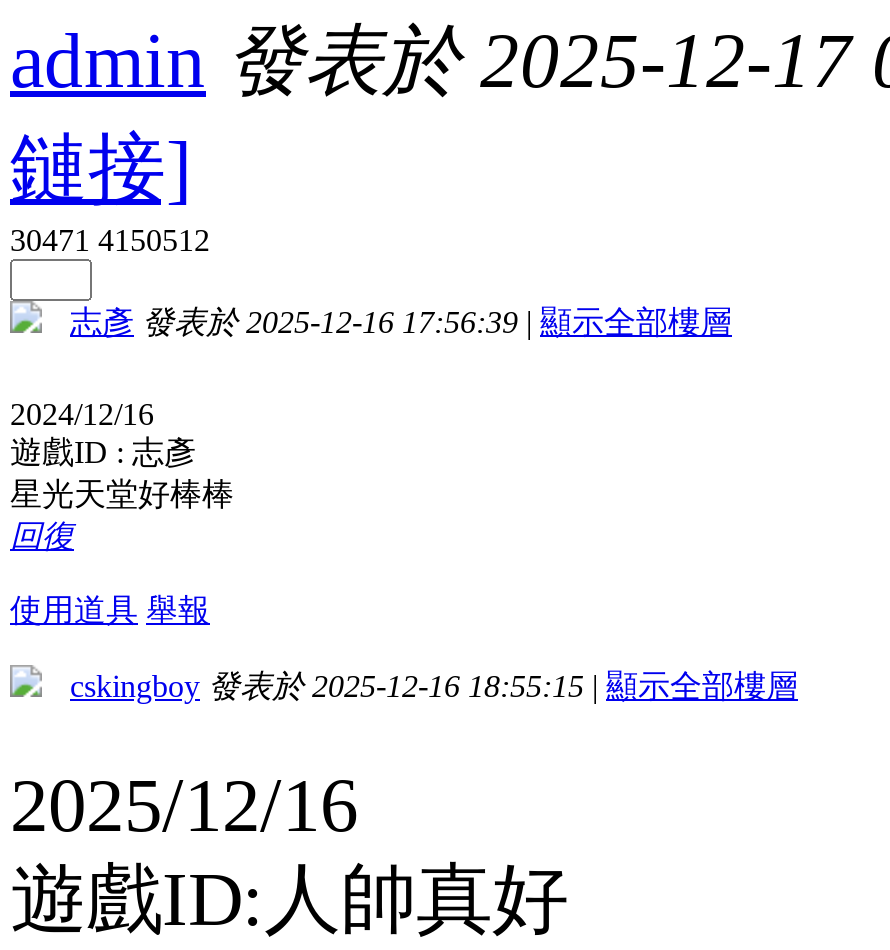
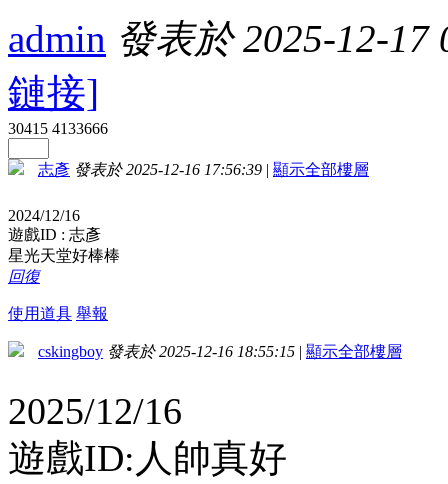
- 30471 4150512
+ 30415 4133666
